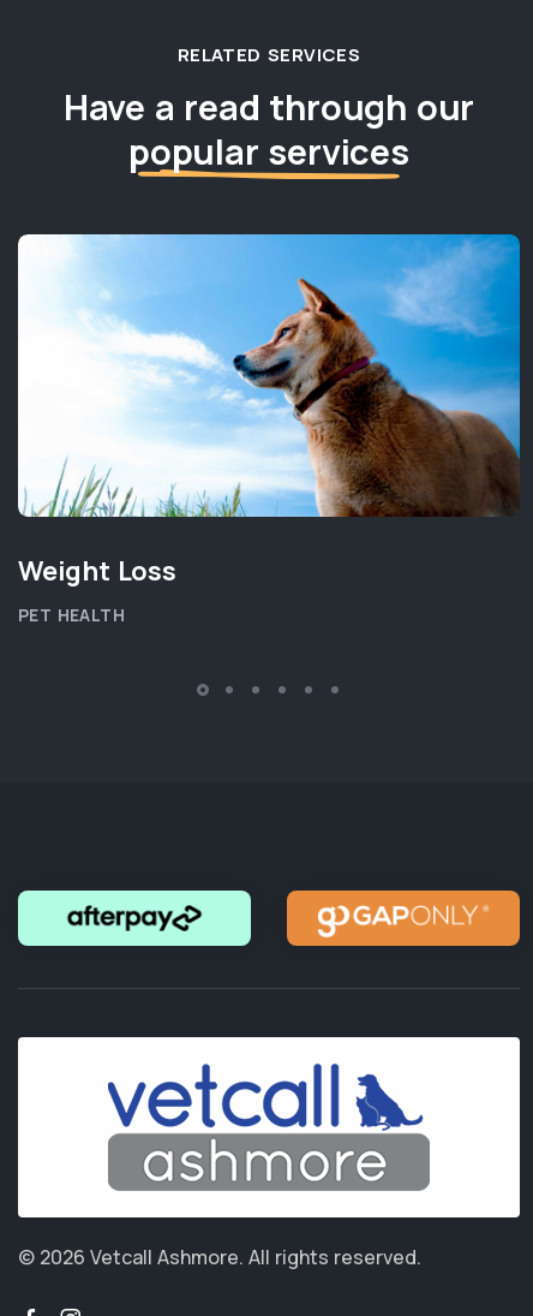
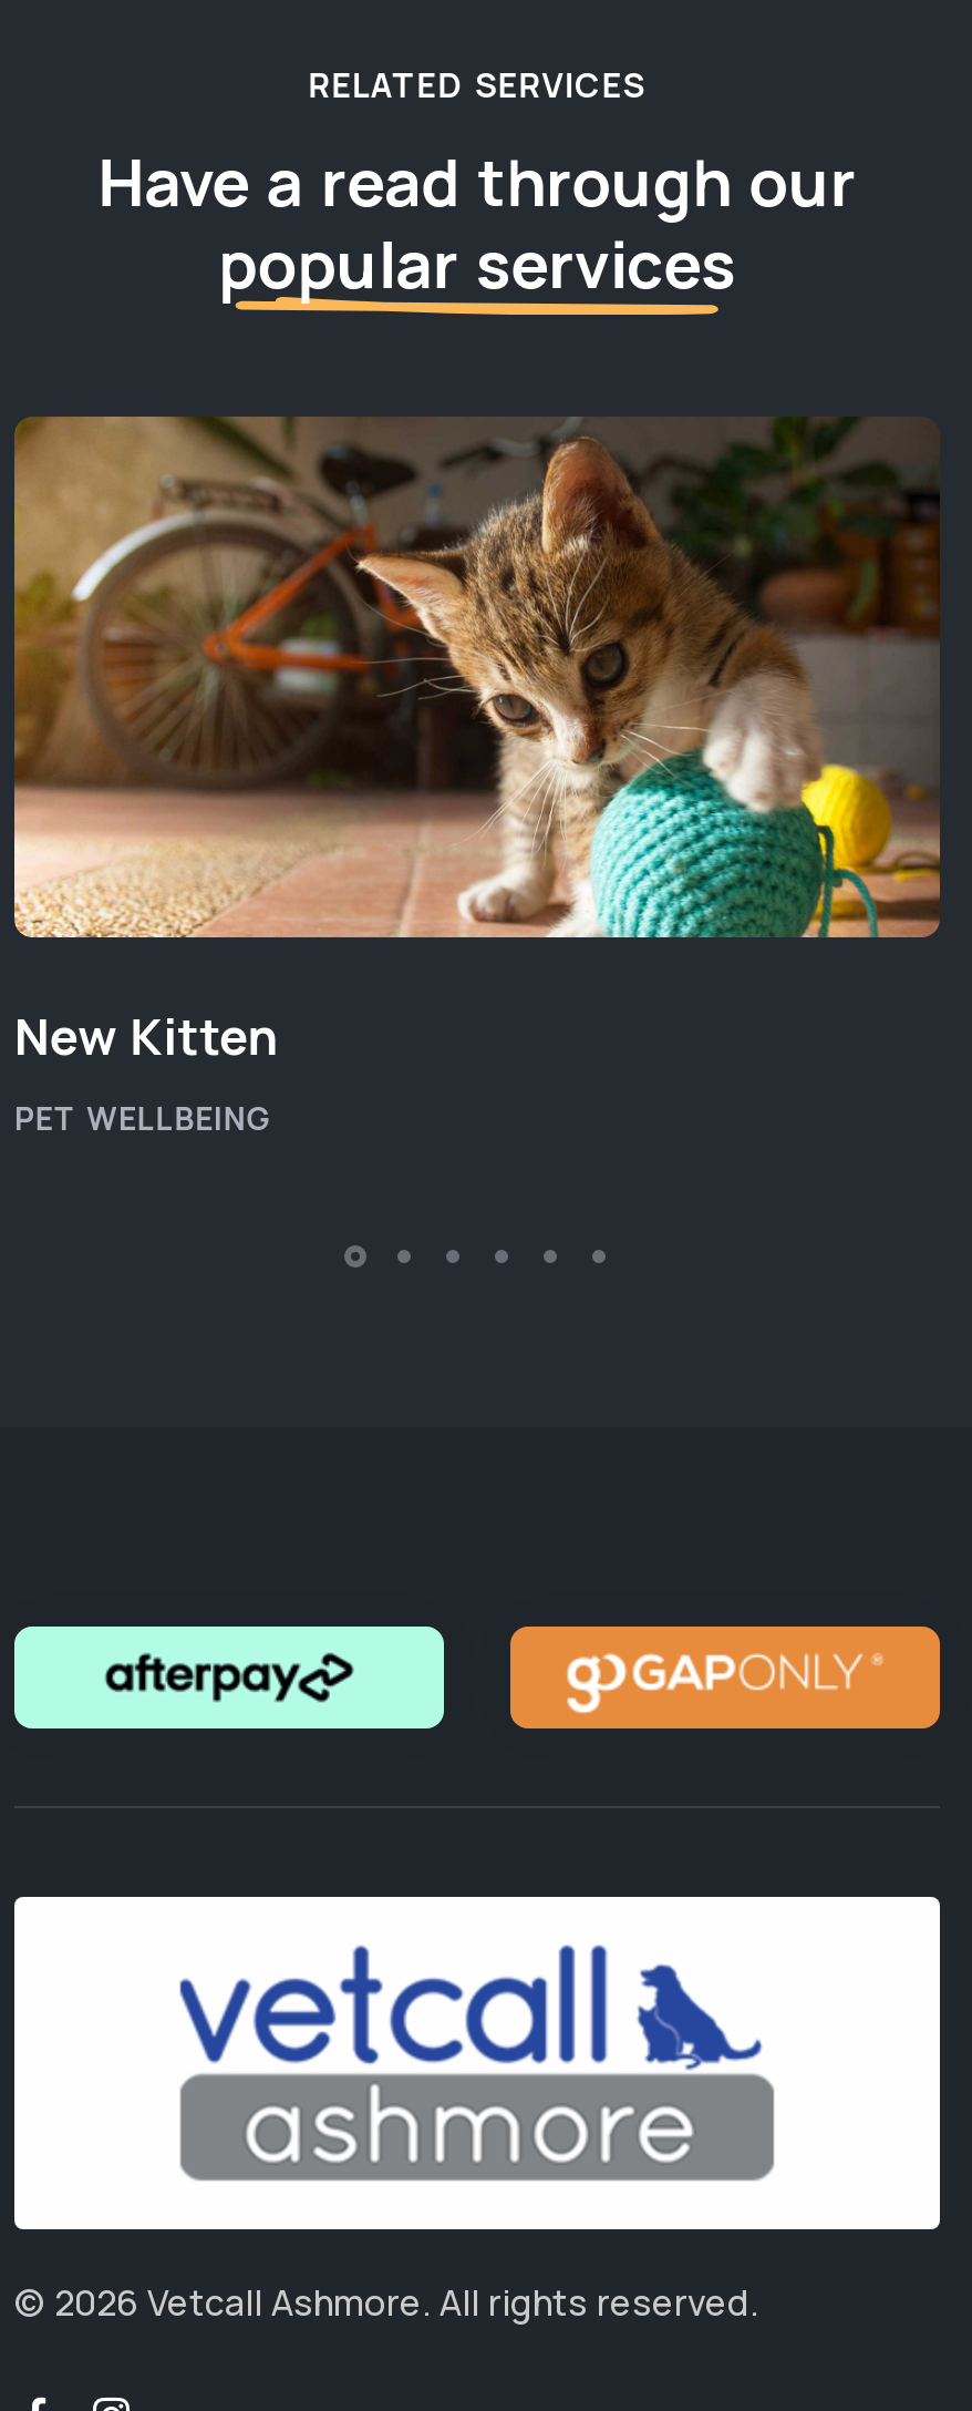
- [image]
- Weight Loss
- PET HEALTH
+ [image]
+ New Kitten
+ PET WELLBEING
